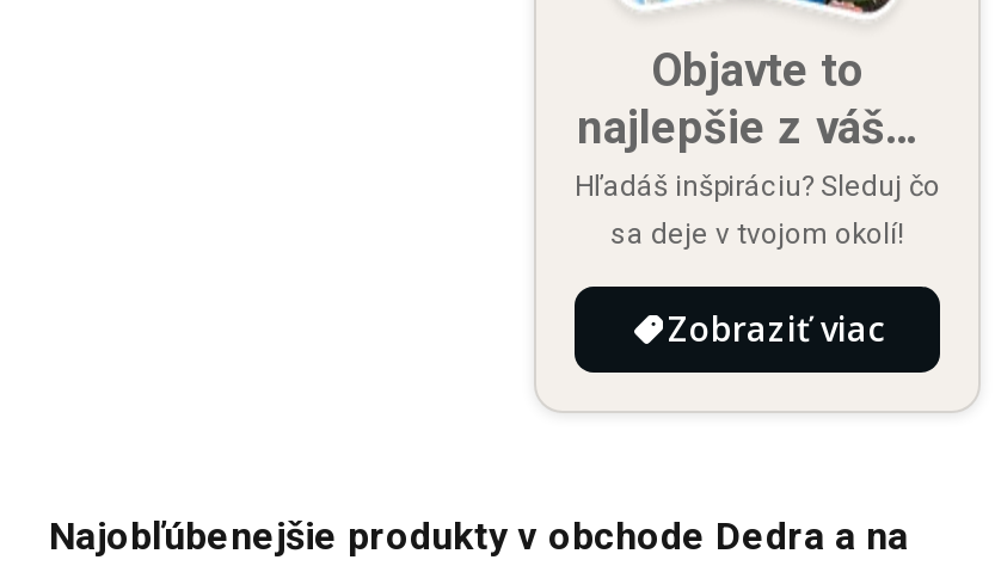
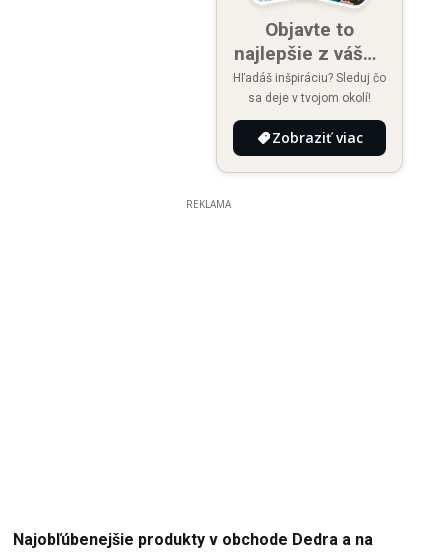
+ REKLAMA
